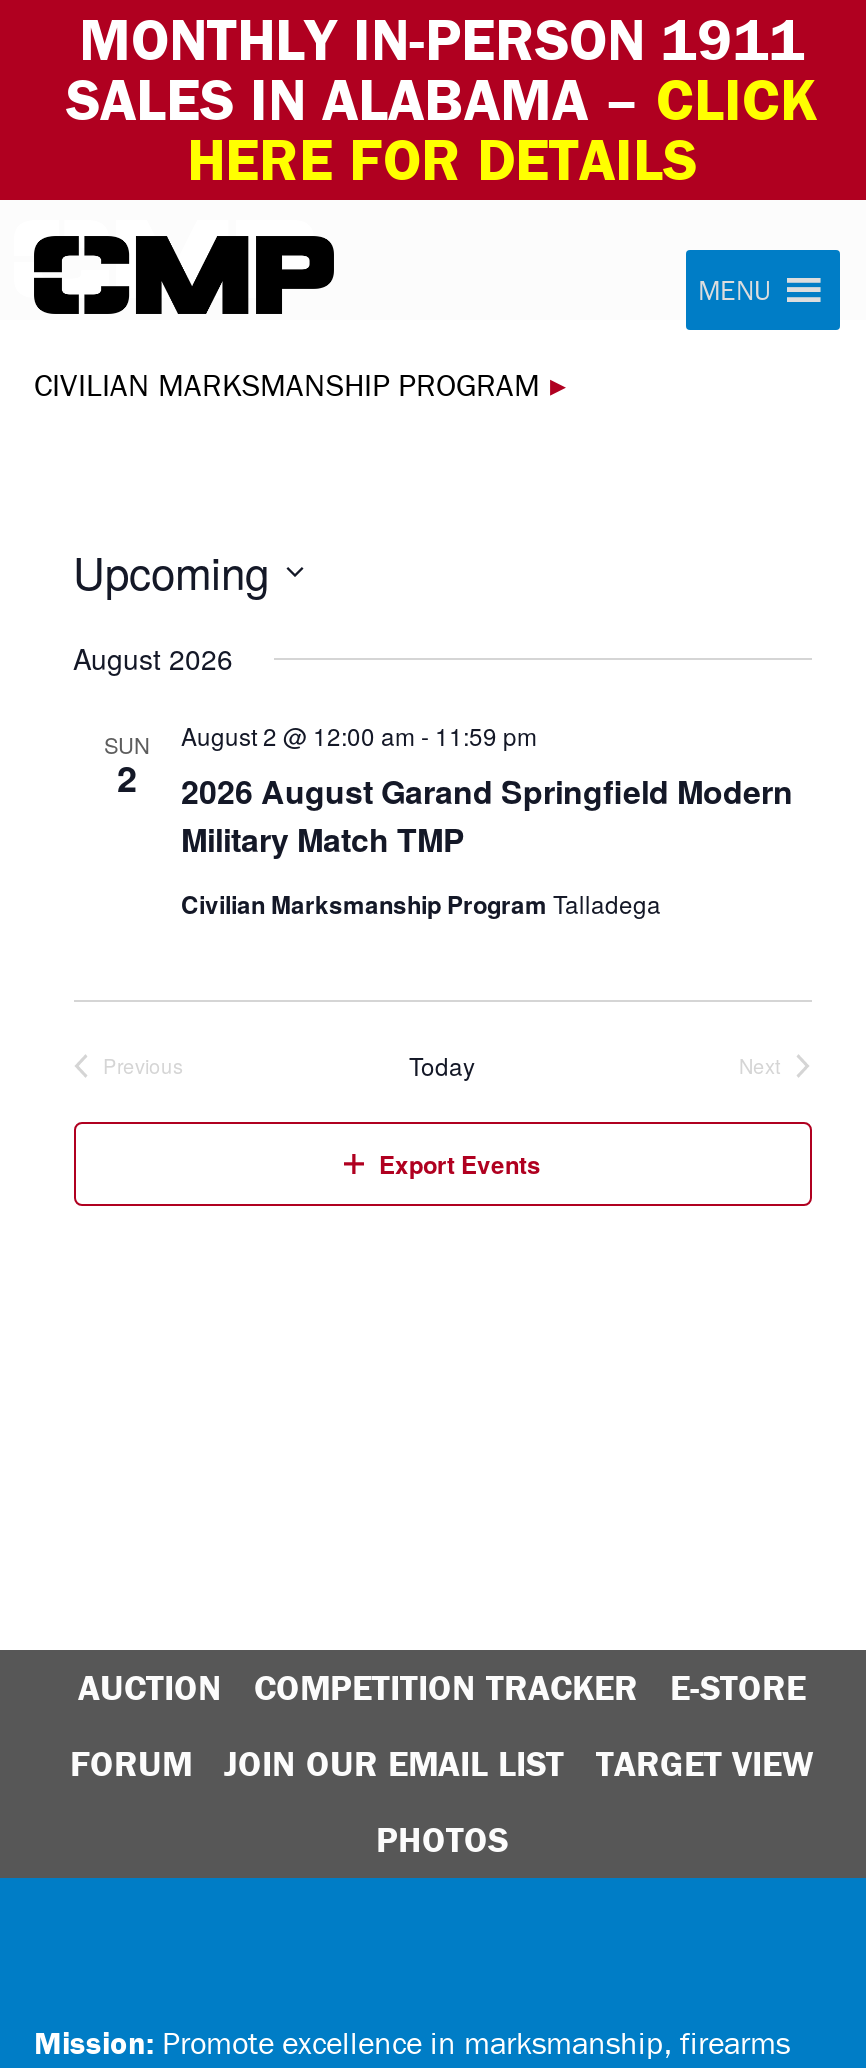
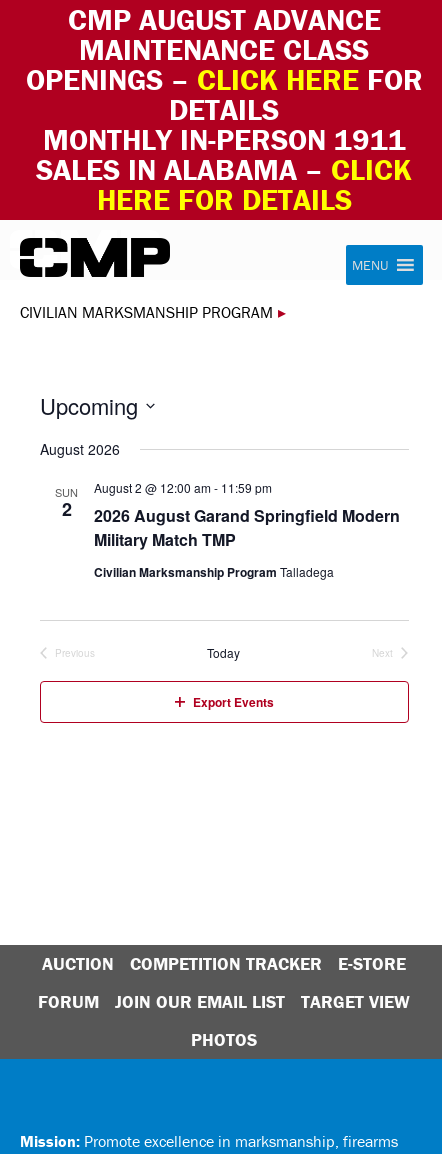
+ CMP AUGUST ADVANCE
+ MAINTENANCE CLASS
+ OPENINGS – CLICK HERE FOR
+ DETAILS
